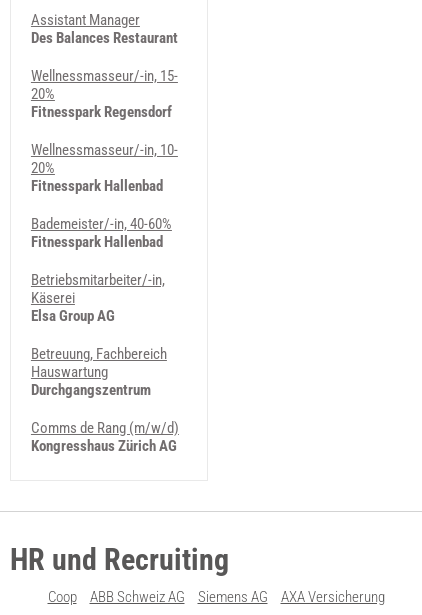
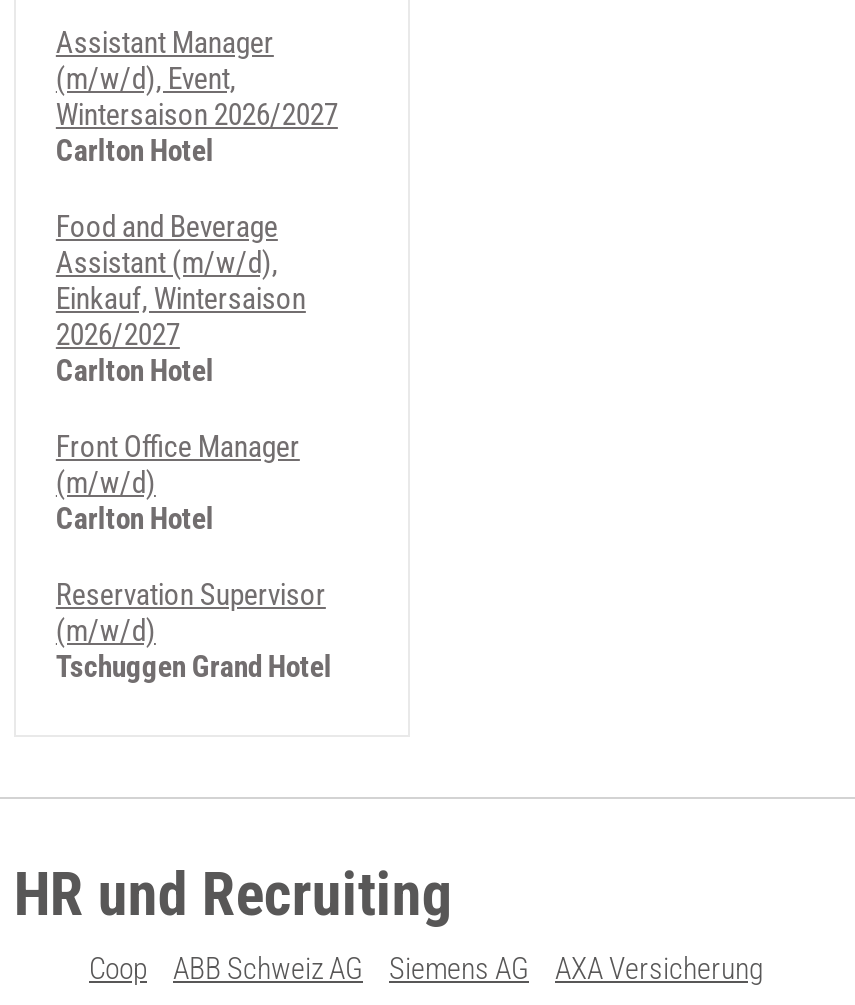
- Des Balances Restaurant
- Wellnessmasseur/-in, 15-
- 20%
- Fitnesspark Regensdorf
- Wellnessmasseur/-in, 10-
- 20%
- Fitnesspark Hallenbad
- Bademeister/-in, 40-60%
- Fitnesspark Hallenbad
- Betriebsmitarbeiter/-in,
- Käserei
- Elsa Group AG
- Betreuung, Fachbereich
- Hauswartung
- Durchgangszentrum
- Comms de Rang (m/w/d)
- Kongresshaus Zürich AG
+ (m/w/d), Event,
+ Wintersaison 2026/2027
+ Carlton Hotel
+ Food and Beverage
+ Assistant (m/w/d),
+ Einkauf, Wintersaison
+ 2026/2027
+ Carlton Hotel
+ Front Office Manager
+ (m/w/d)
+ Carlton Hotel
+ Reservation Supervisor
+ (m/w/d)
+ Tschuggen Grand Hotel
